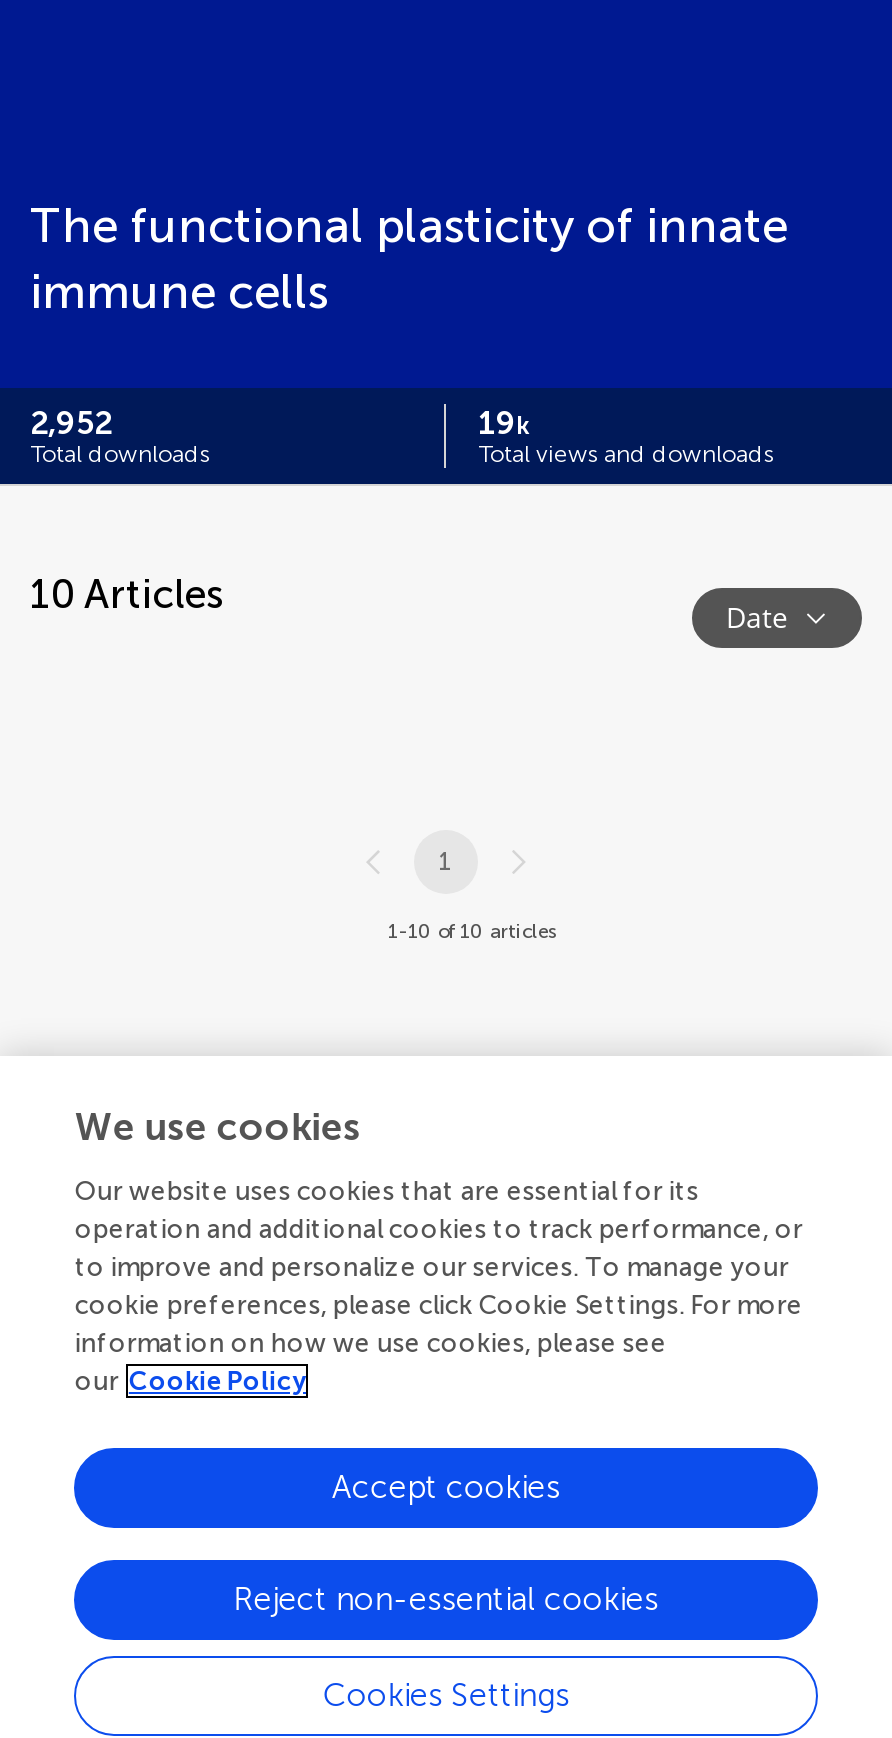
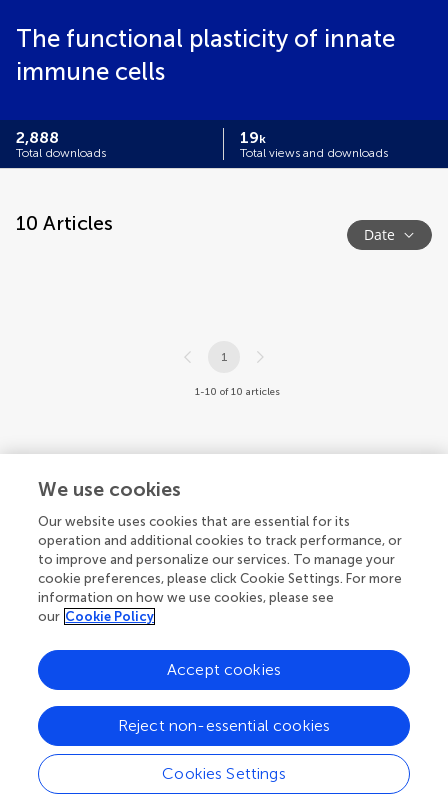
- 2,952
+ 2,888
